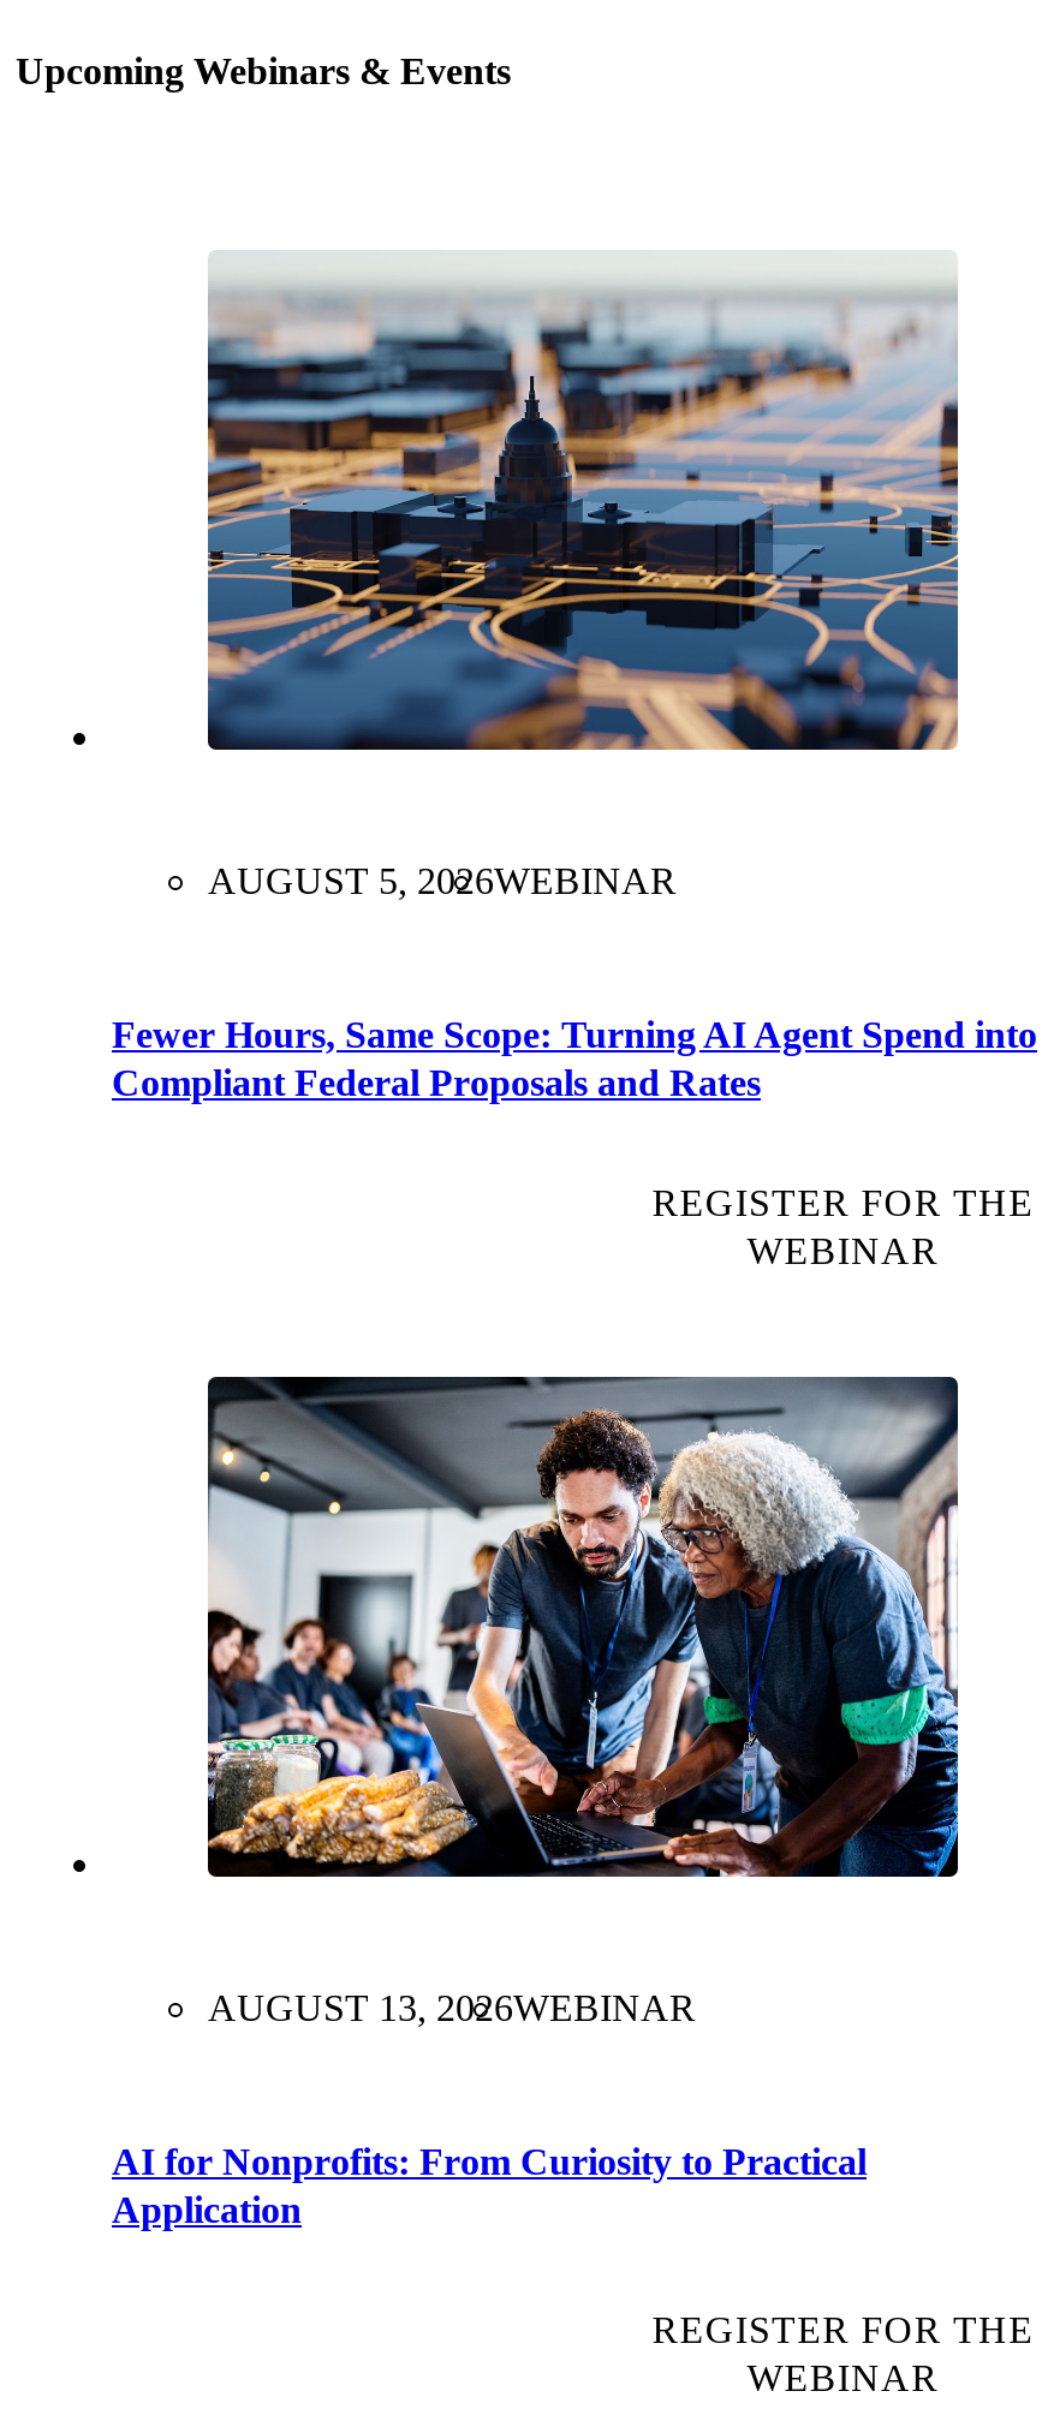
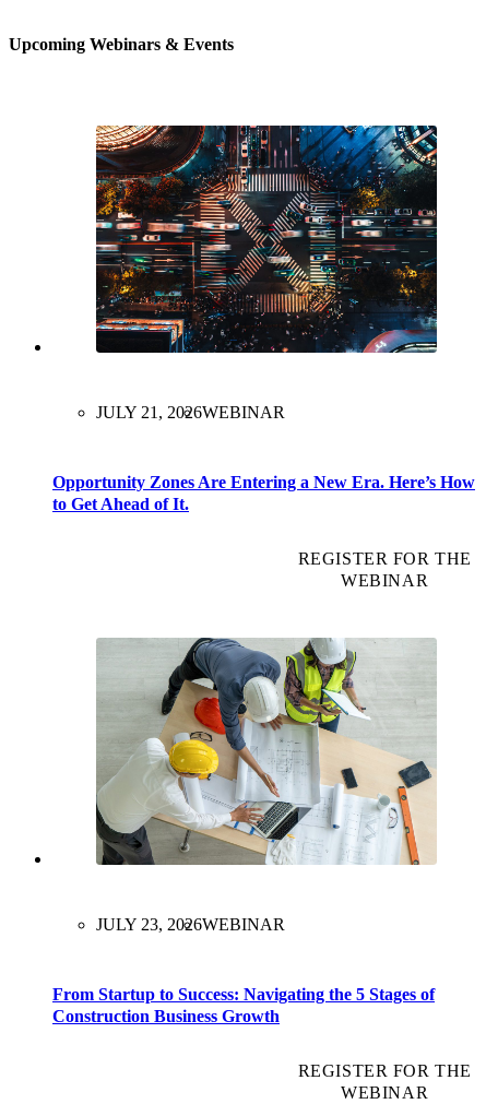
- [image]
+ [image]

- AUGUST 5, 2026WEBINAR
+ JULY 21, 2026WEBINAR

- Fewer Hours, Same Scope: Turning AI Agent Spend into
- Compliant Federal Proposals and Rates
+ Opportunity Zones Are Entering a New Era. Here’s How
+ to Get Ahead of It.

- [image]
+ [image]

- AUGUST 13, 2026WEBINAR
+ JULY 23, 2026WEBINAR

- AI for Nonprofits: From Curiosity to Practical
- Application
+ From Startup to Success: Navigating the 5 Stages of
+ Construction Business Growth
